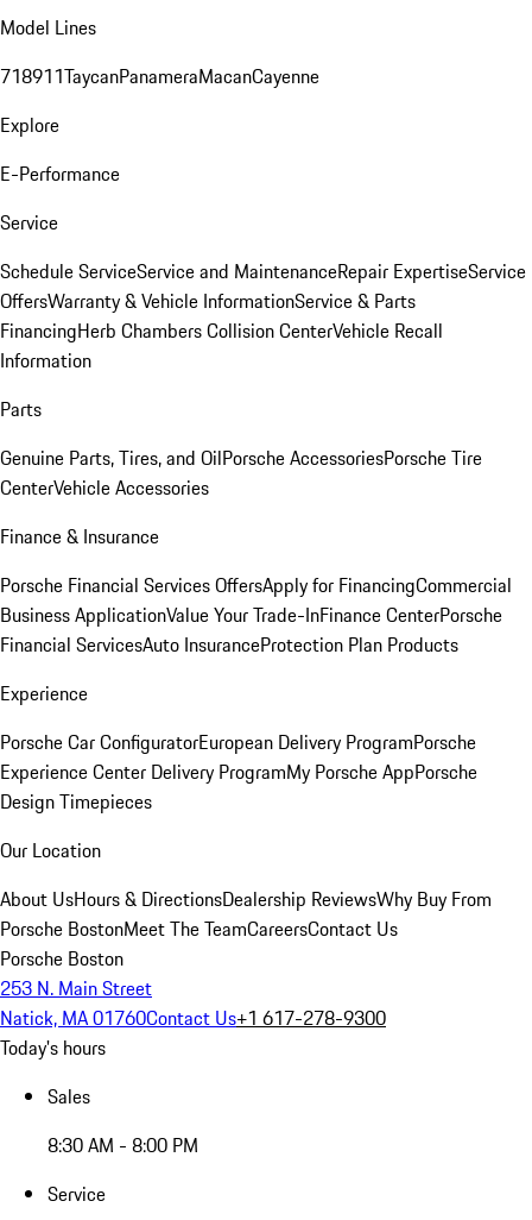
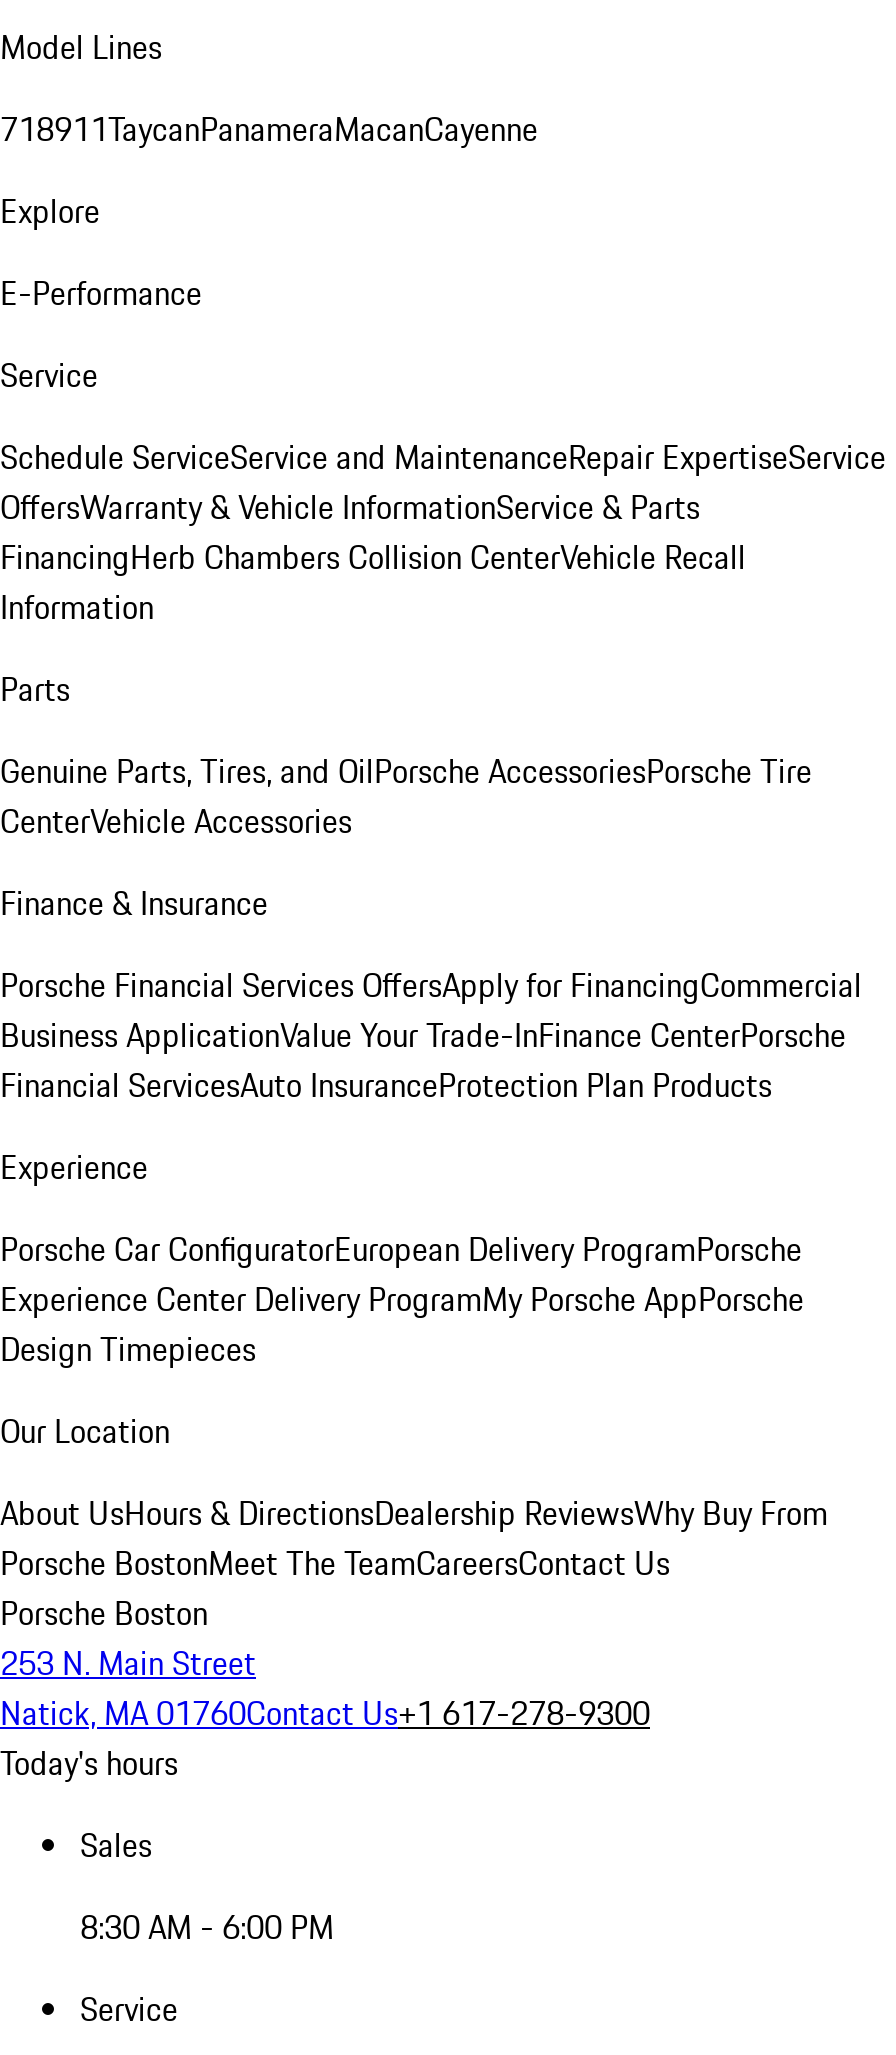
- 8:30 AM - 8:00 PM
+ 8:30 AM - 6:00 PM
